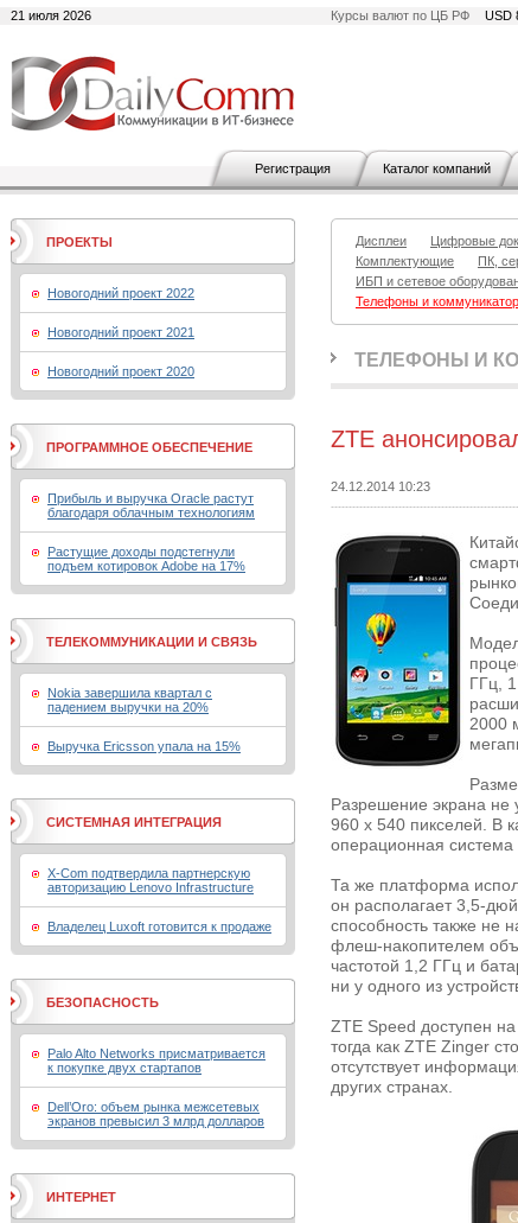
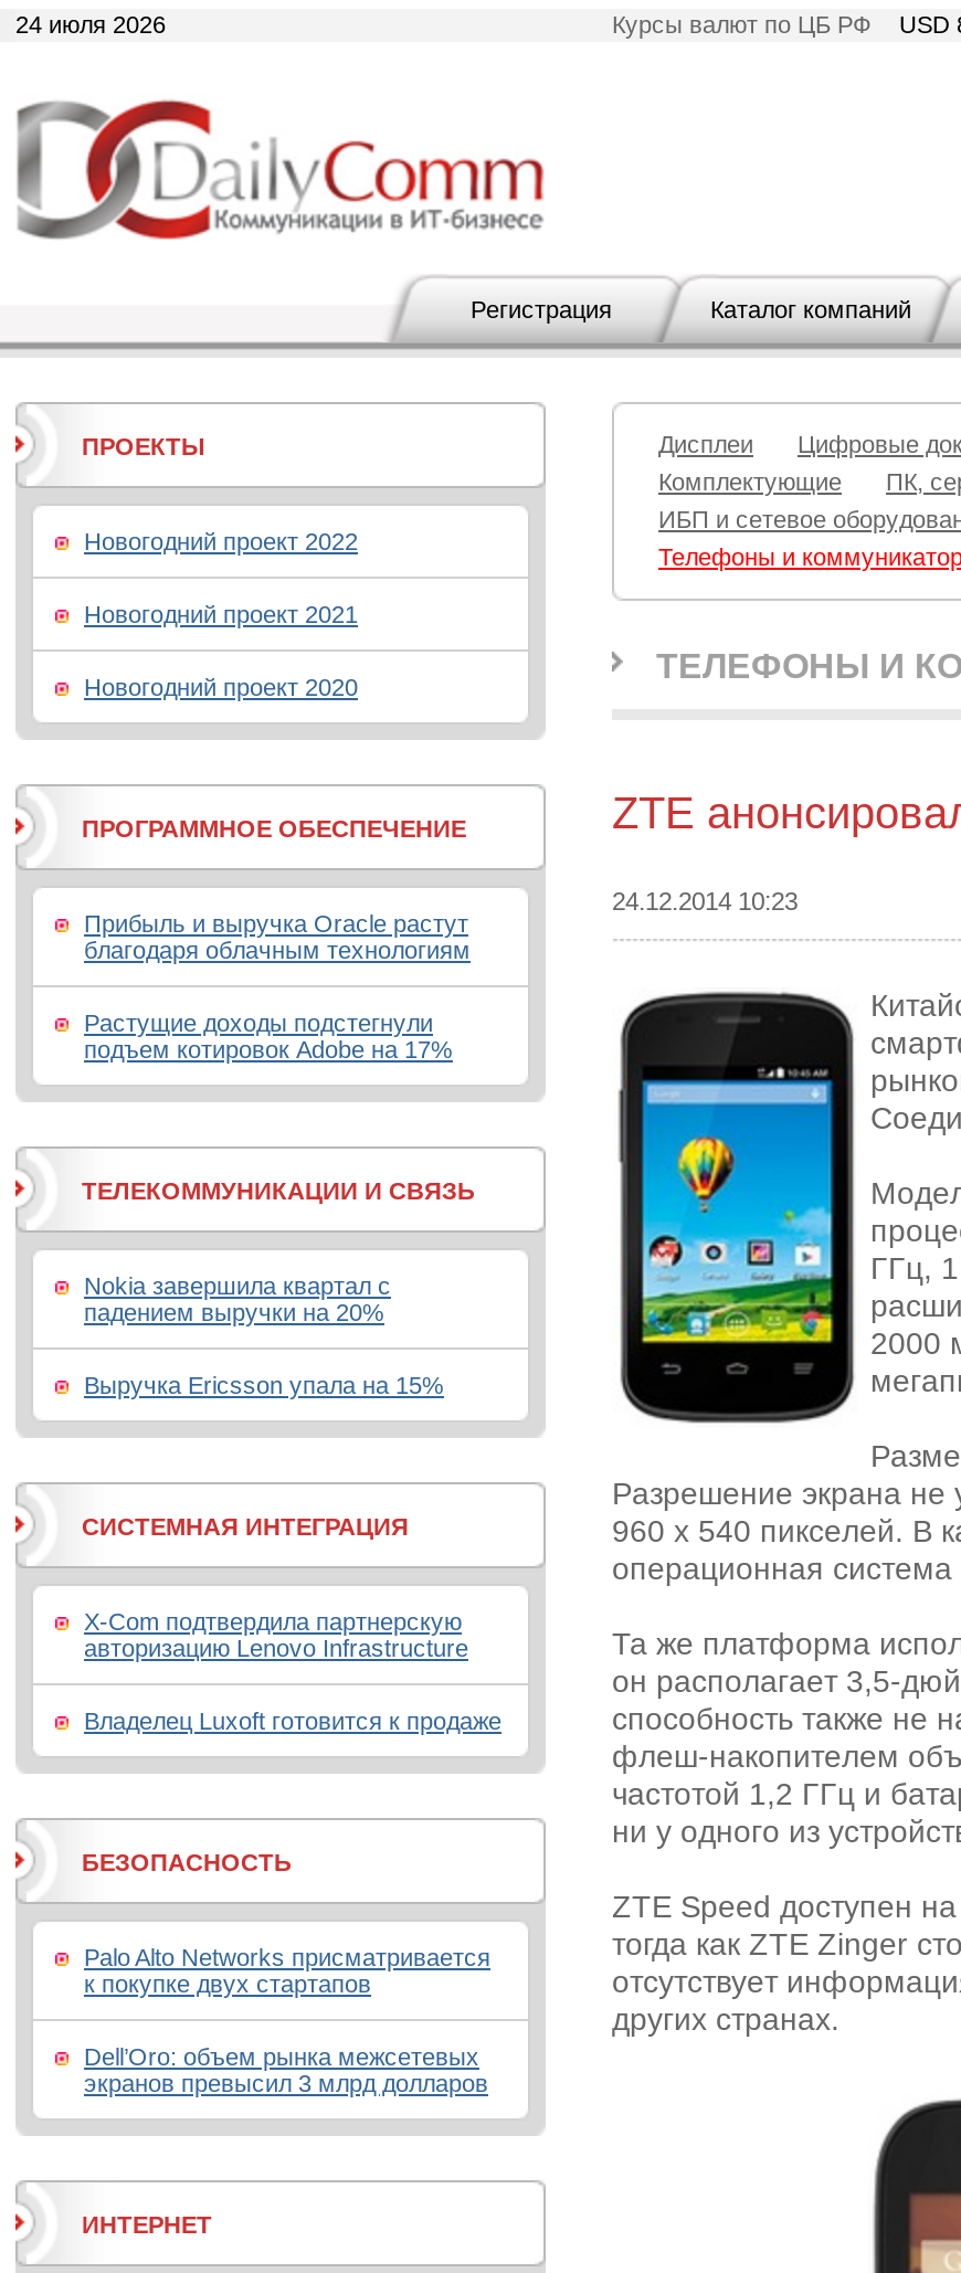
- 21 июля 2026
+ 24 июля 2026
